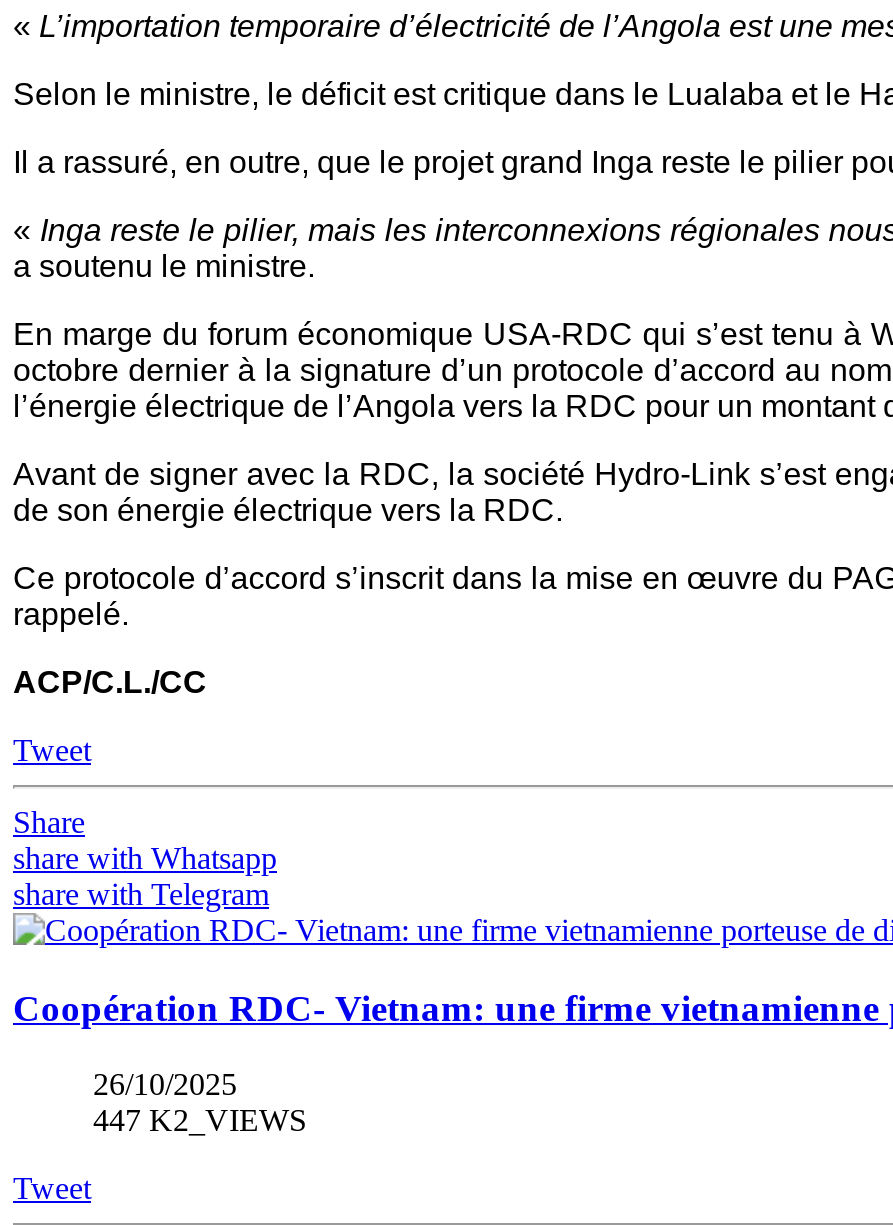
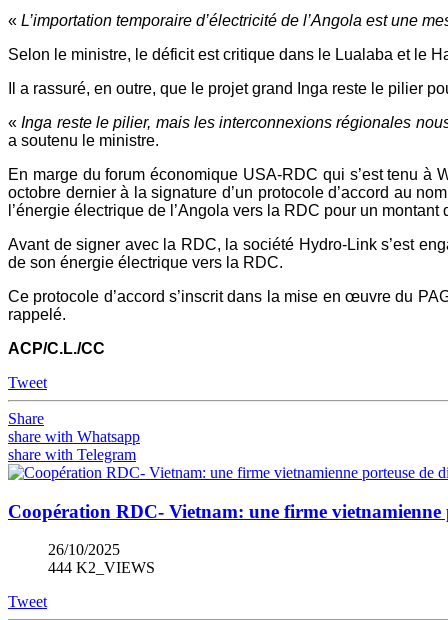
- 447 K2_VIEWS
+ 444 K2_VIEWS
